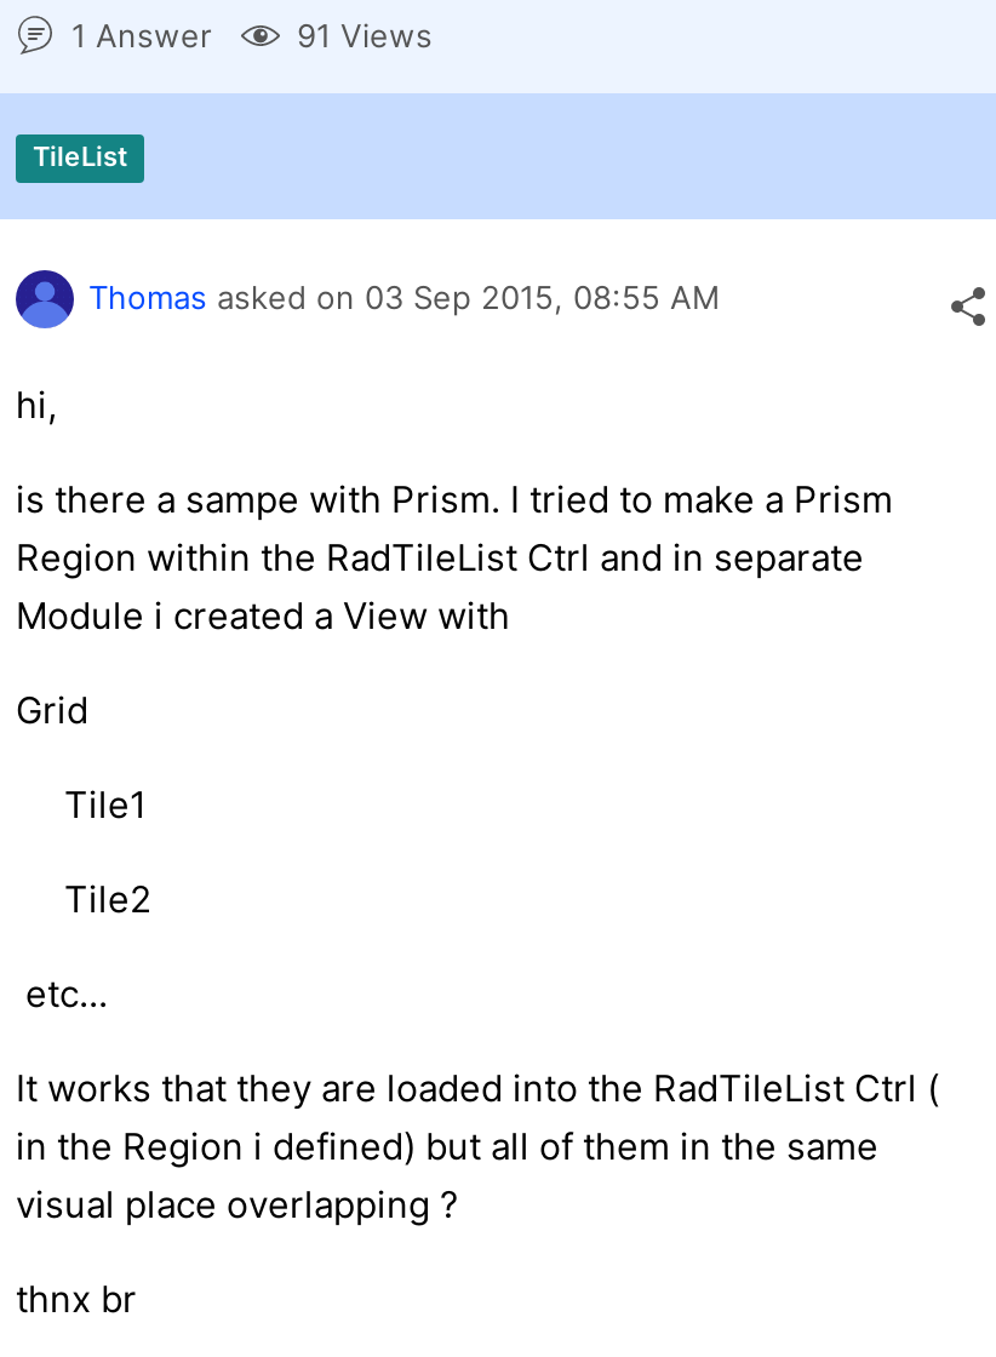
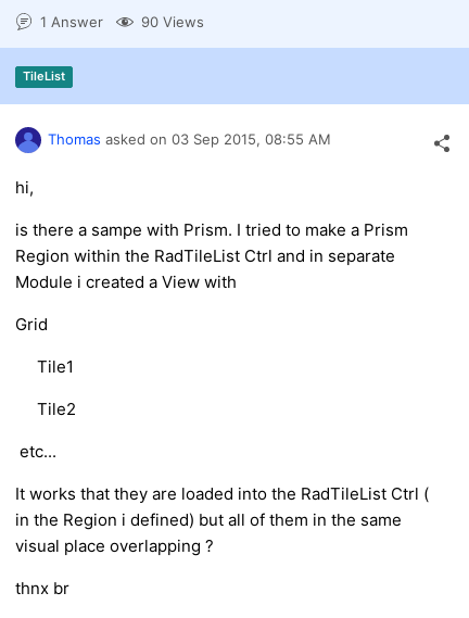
- 91 Views
+ 90 Views
